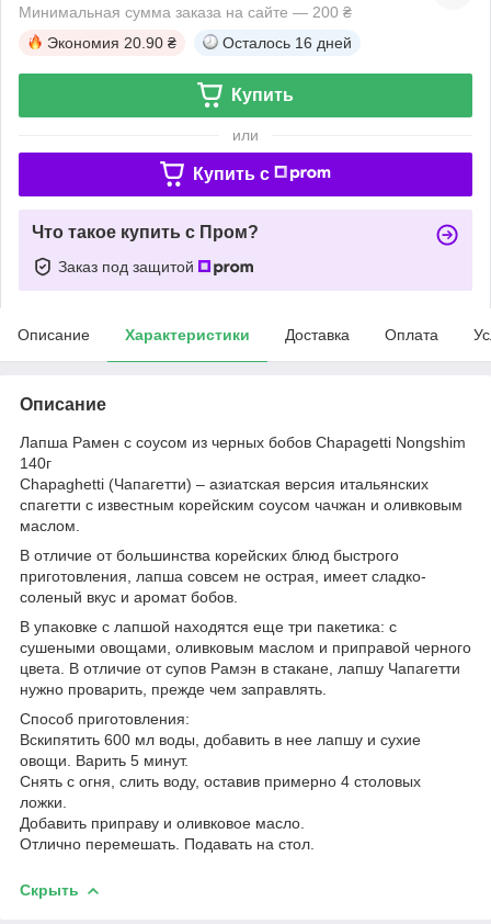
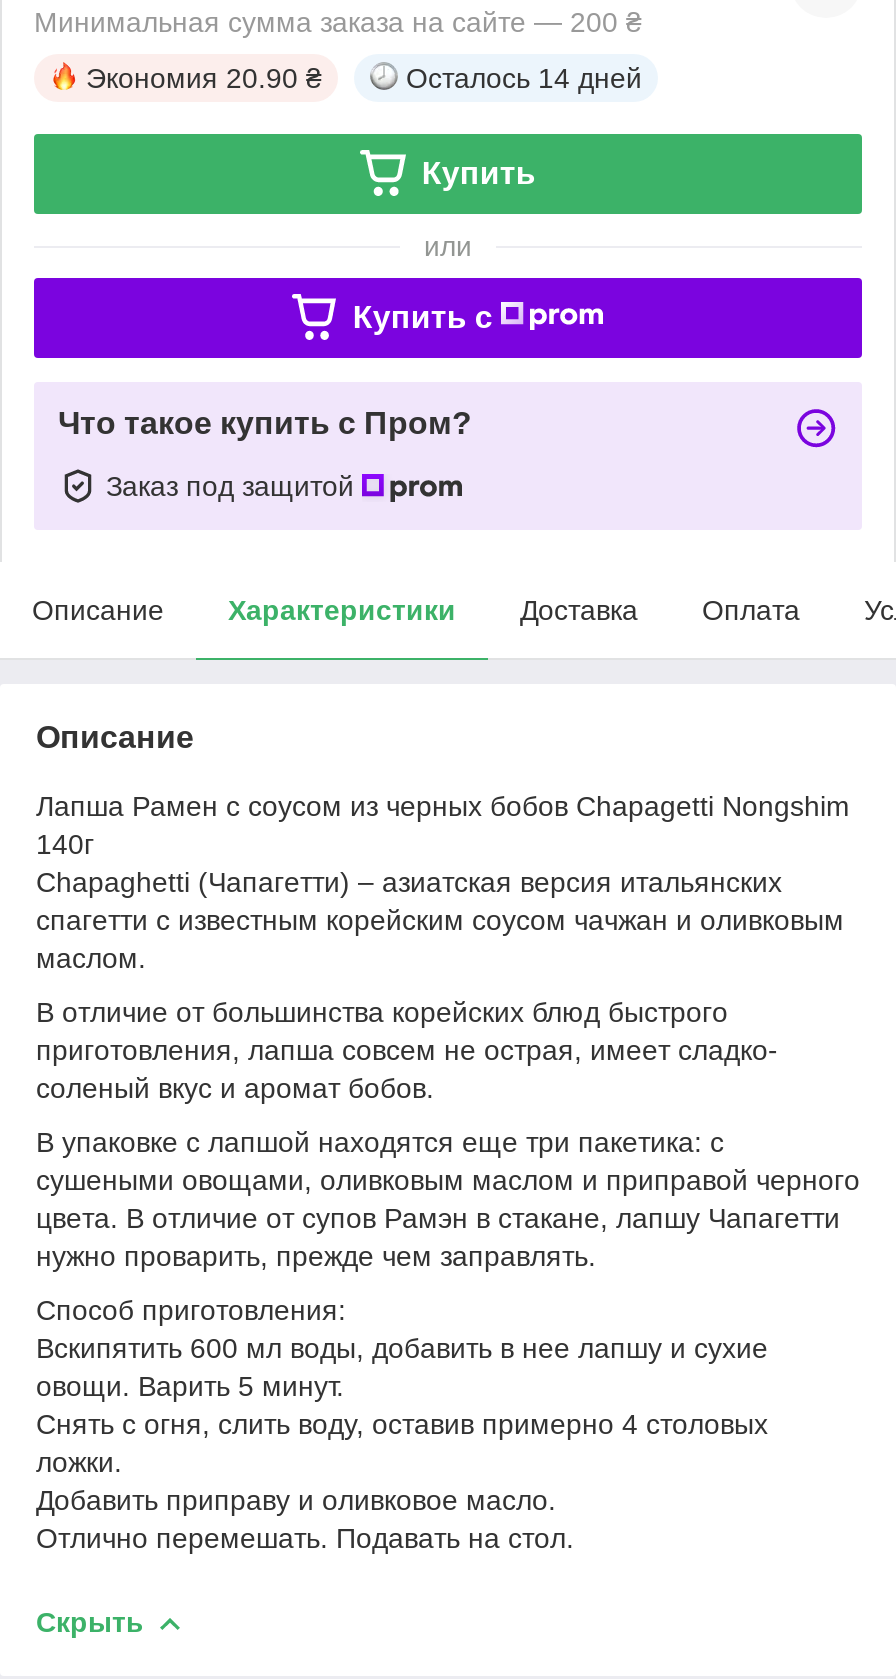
- Осталось 16 дней
+ Осталось 14 дней
